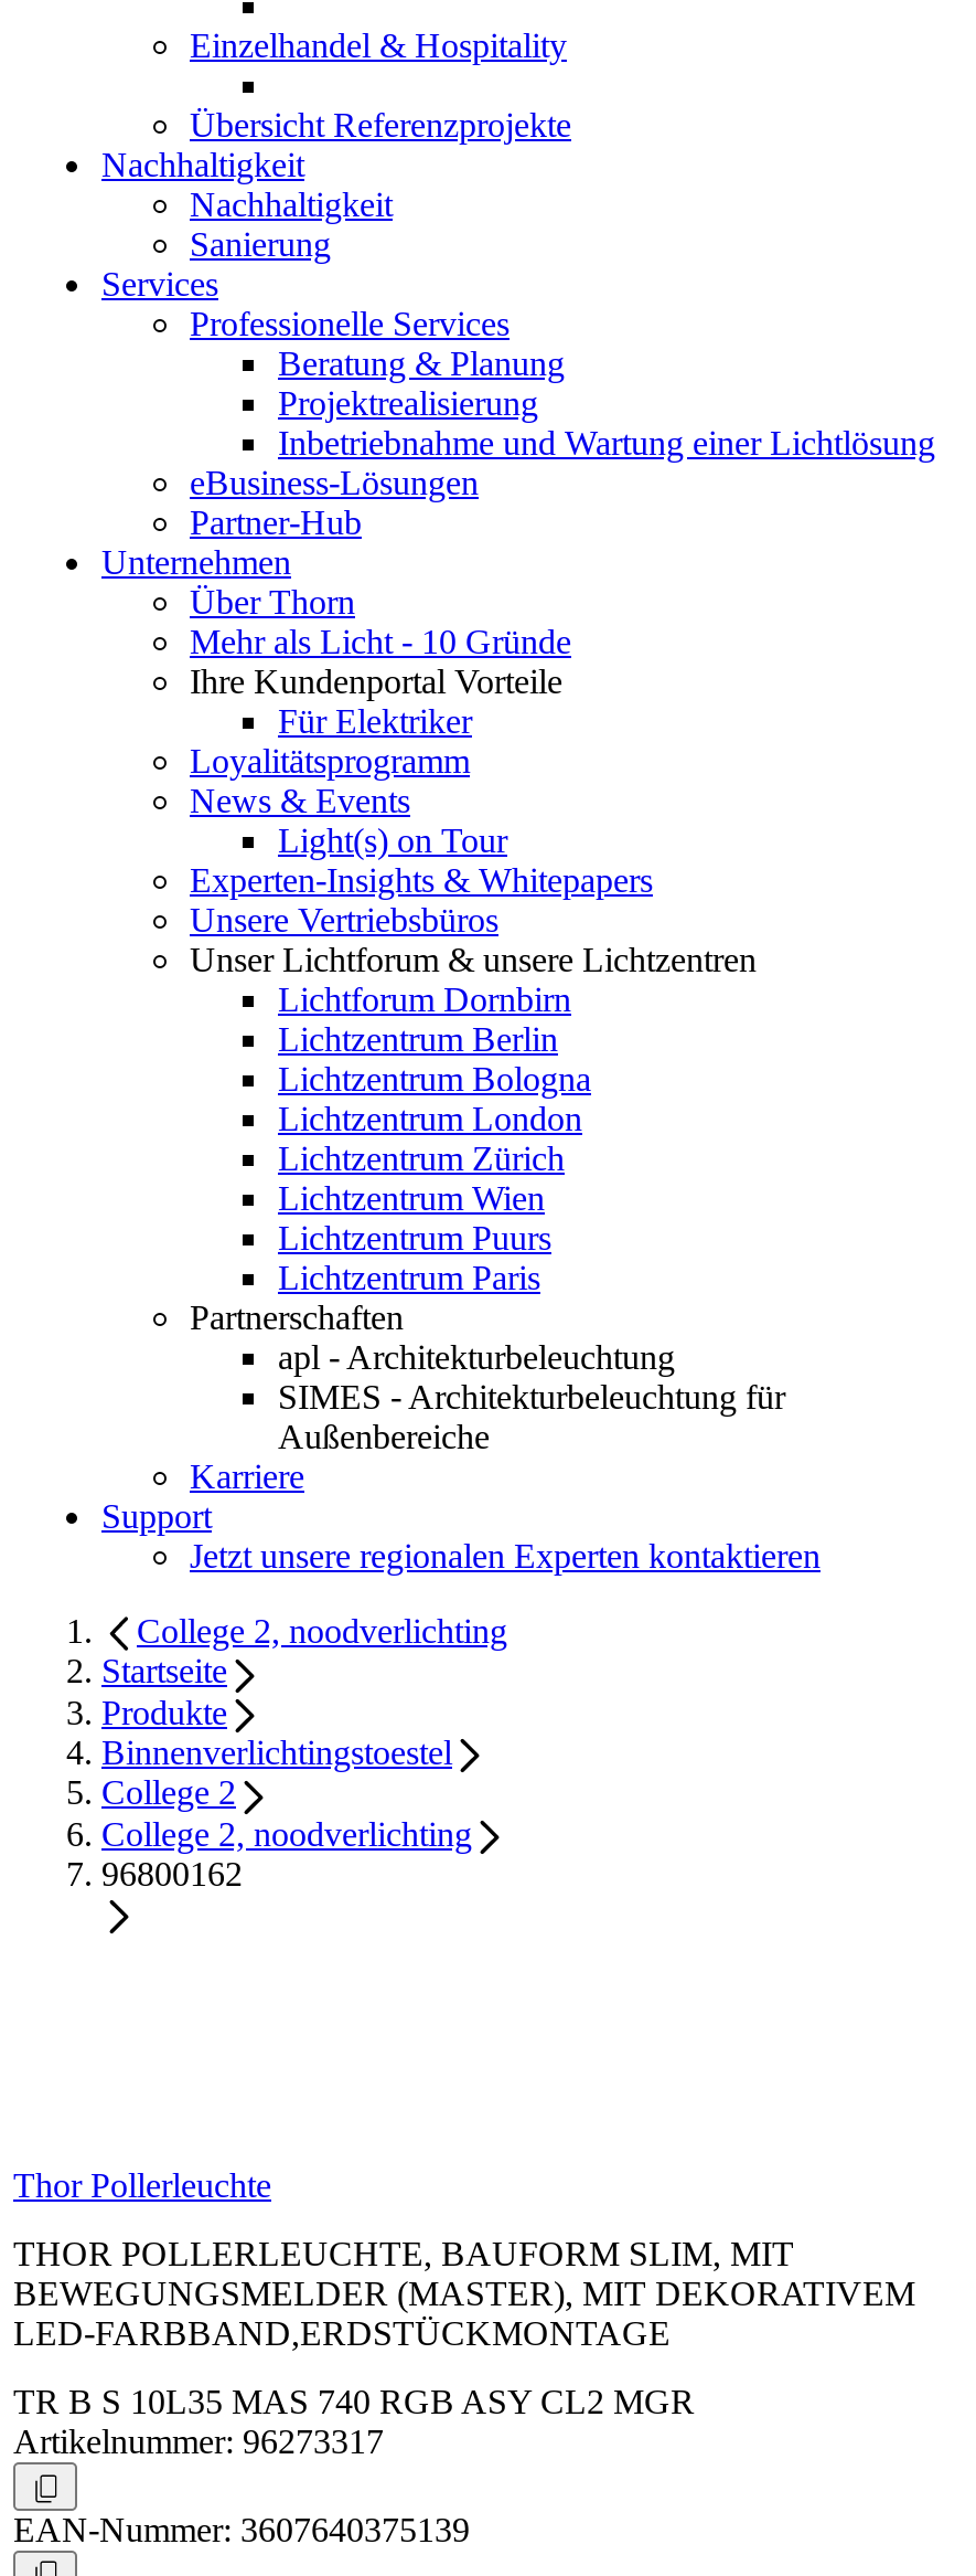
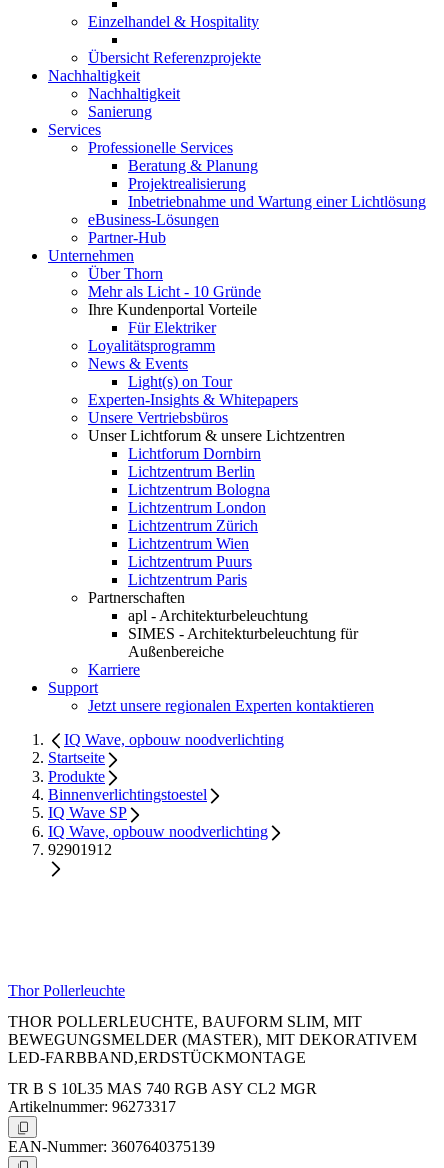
- College 2, noodverlichting
+ IQ Wave, opbouw noodverlichting

- College 2
- College 2, noodverlichting
- 96800162
+ IQ Wave SP
+ IQ Wave, opbouw noodverlichting
+ 92901912
